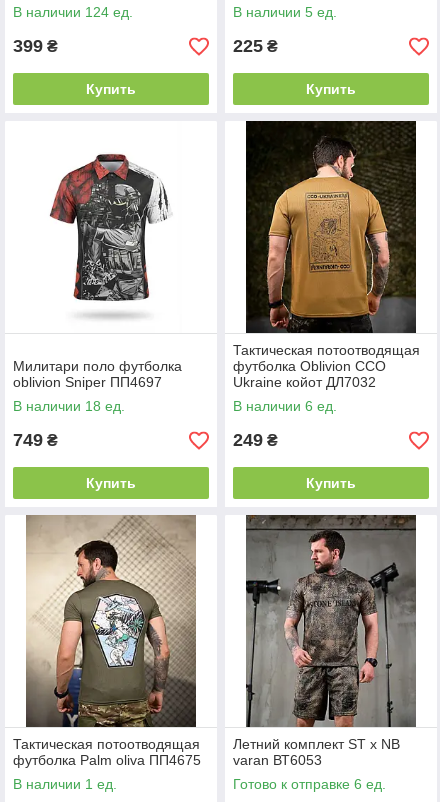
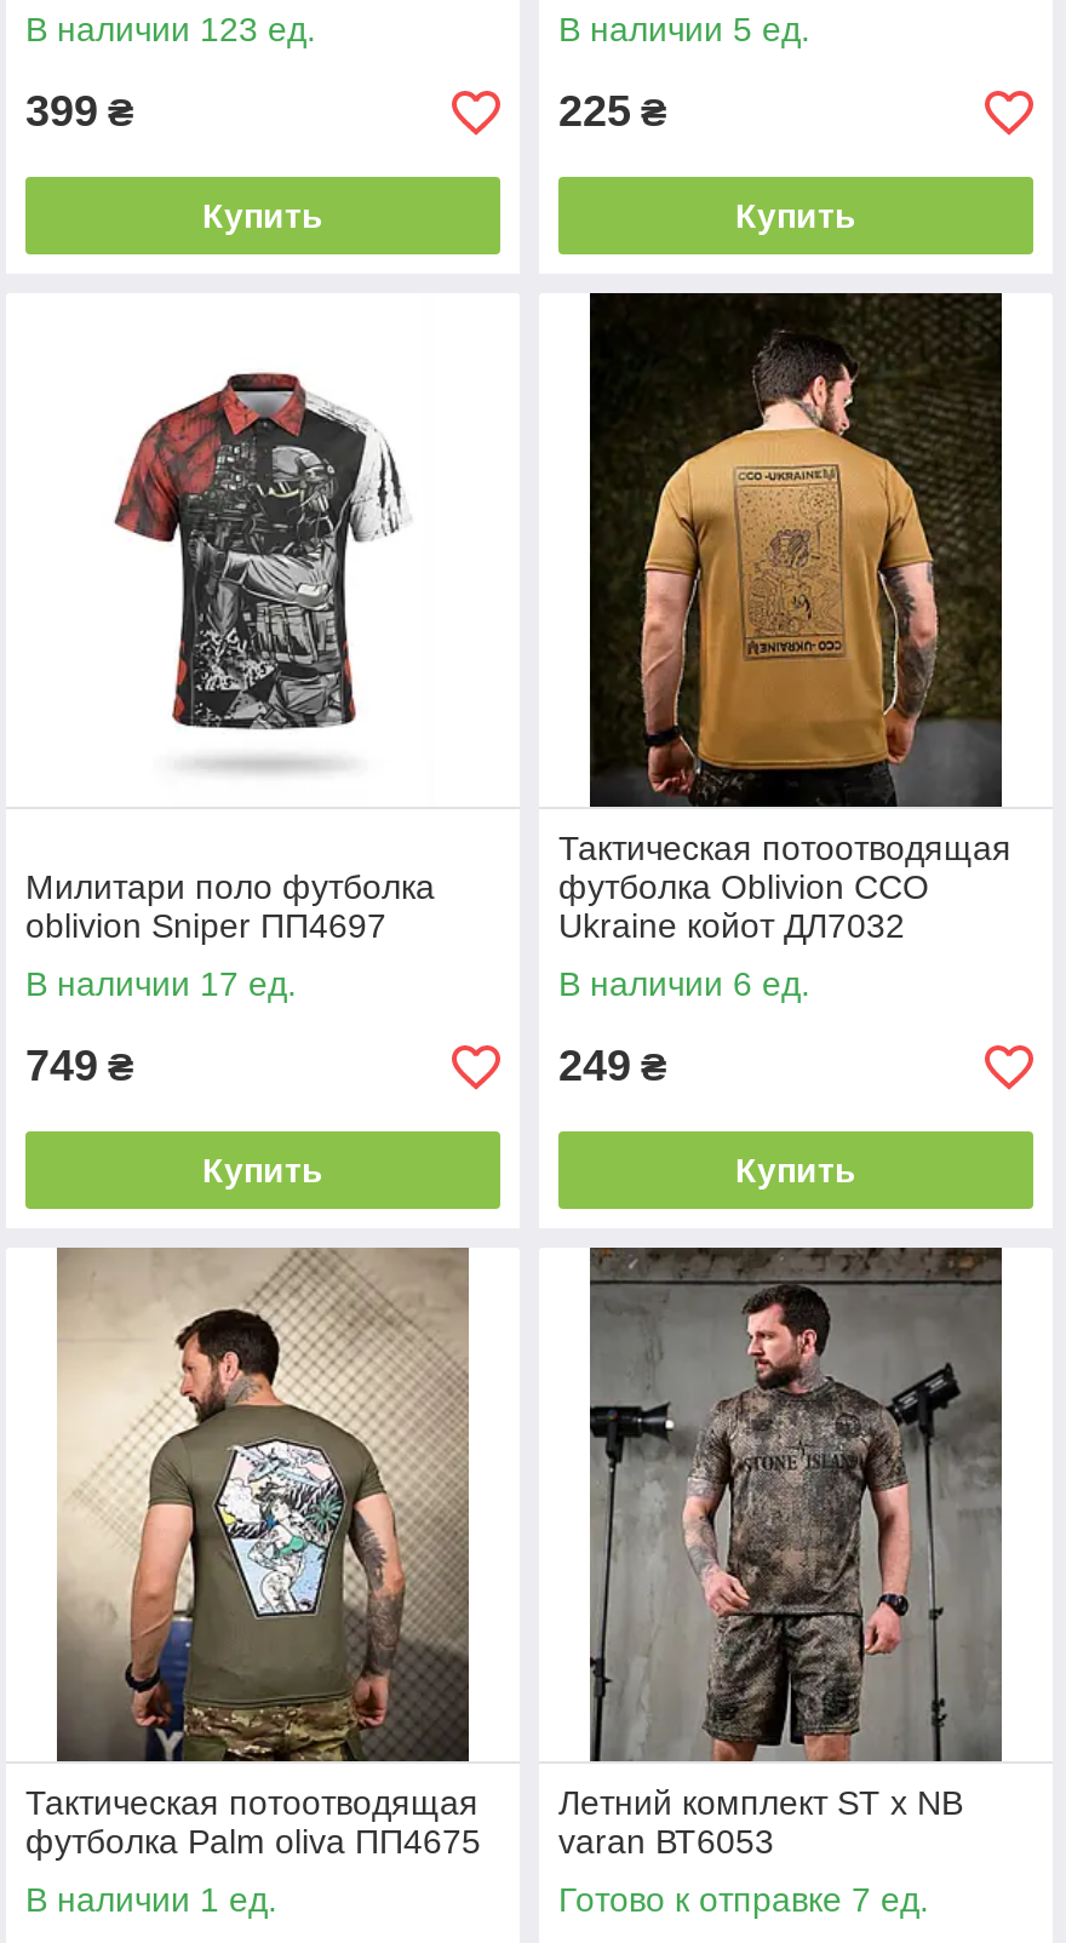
- В наличии 124 ед.
+ В наличии 123 ед.

- В наличии 18 ед.
+ В наличии 17 ед.

- Готово к отправке 6 ед.
+ Готово к отправке 7 ед.
